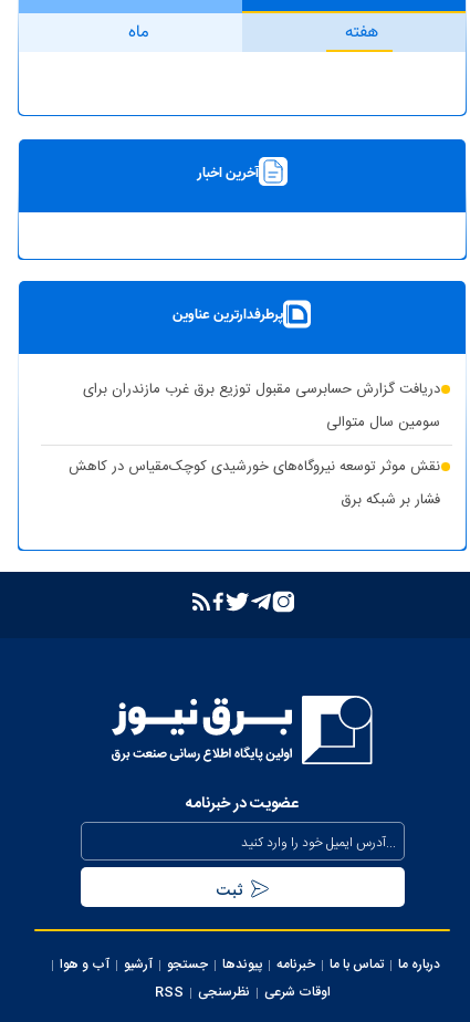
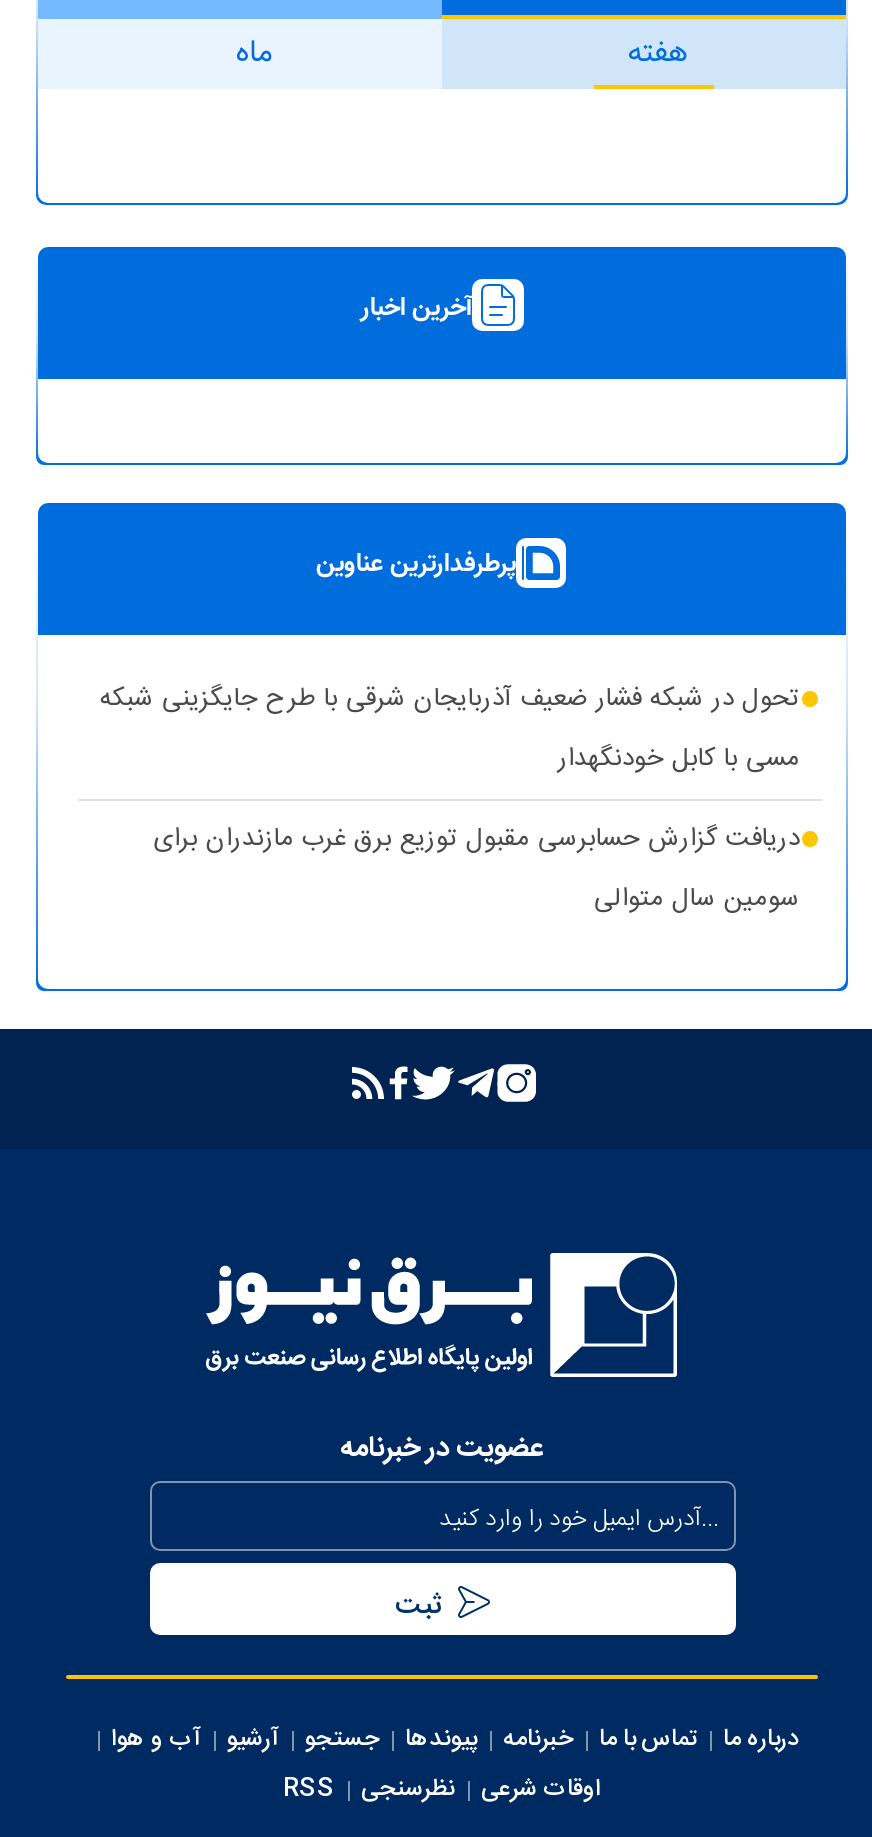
+ تحول در شبکه فشار ضعیف آذربایجان شرقی با طرح جایگزینی شبکه
+ مسی با کابل خودنگهدار

moved down: دریافت گزارش حسابرسی مقبول توزیع برق غرب مازندران برای | سومین سال متوالی

- نقش موثر توسعه نیروگاه‌های خورشیدی کوچک‌مقیاس در کاهش
- فشار بر شبکه برق
